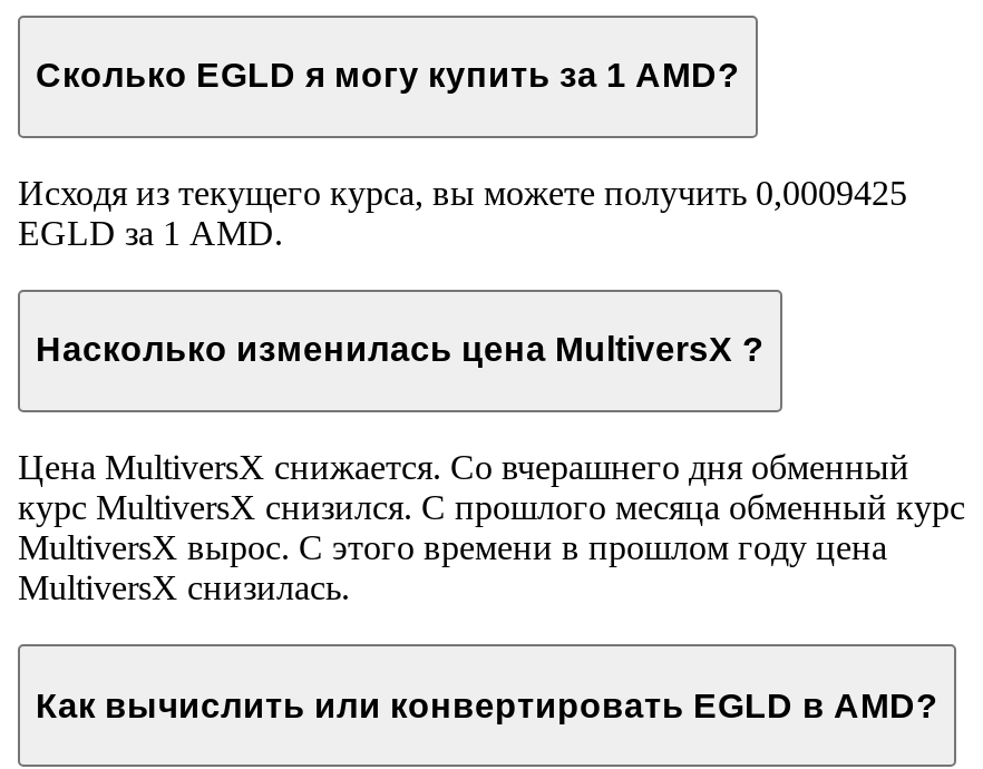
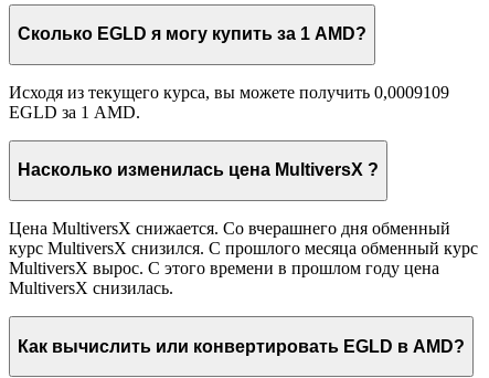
- Исходя из текущего курса, вы можете получить 0,0009425
+ Исходя из текущего курса, вы можете получить 0,0009109
